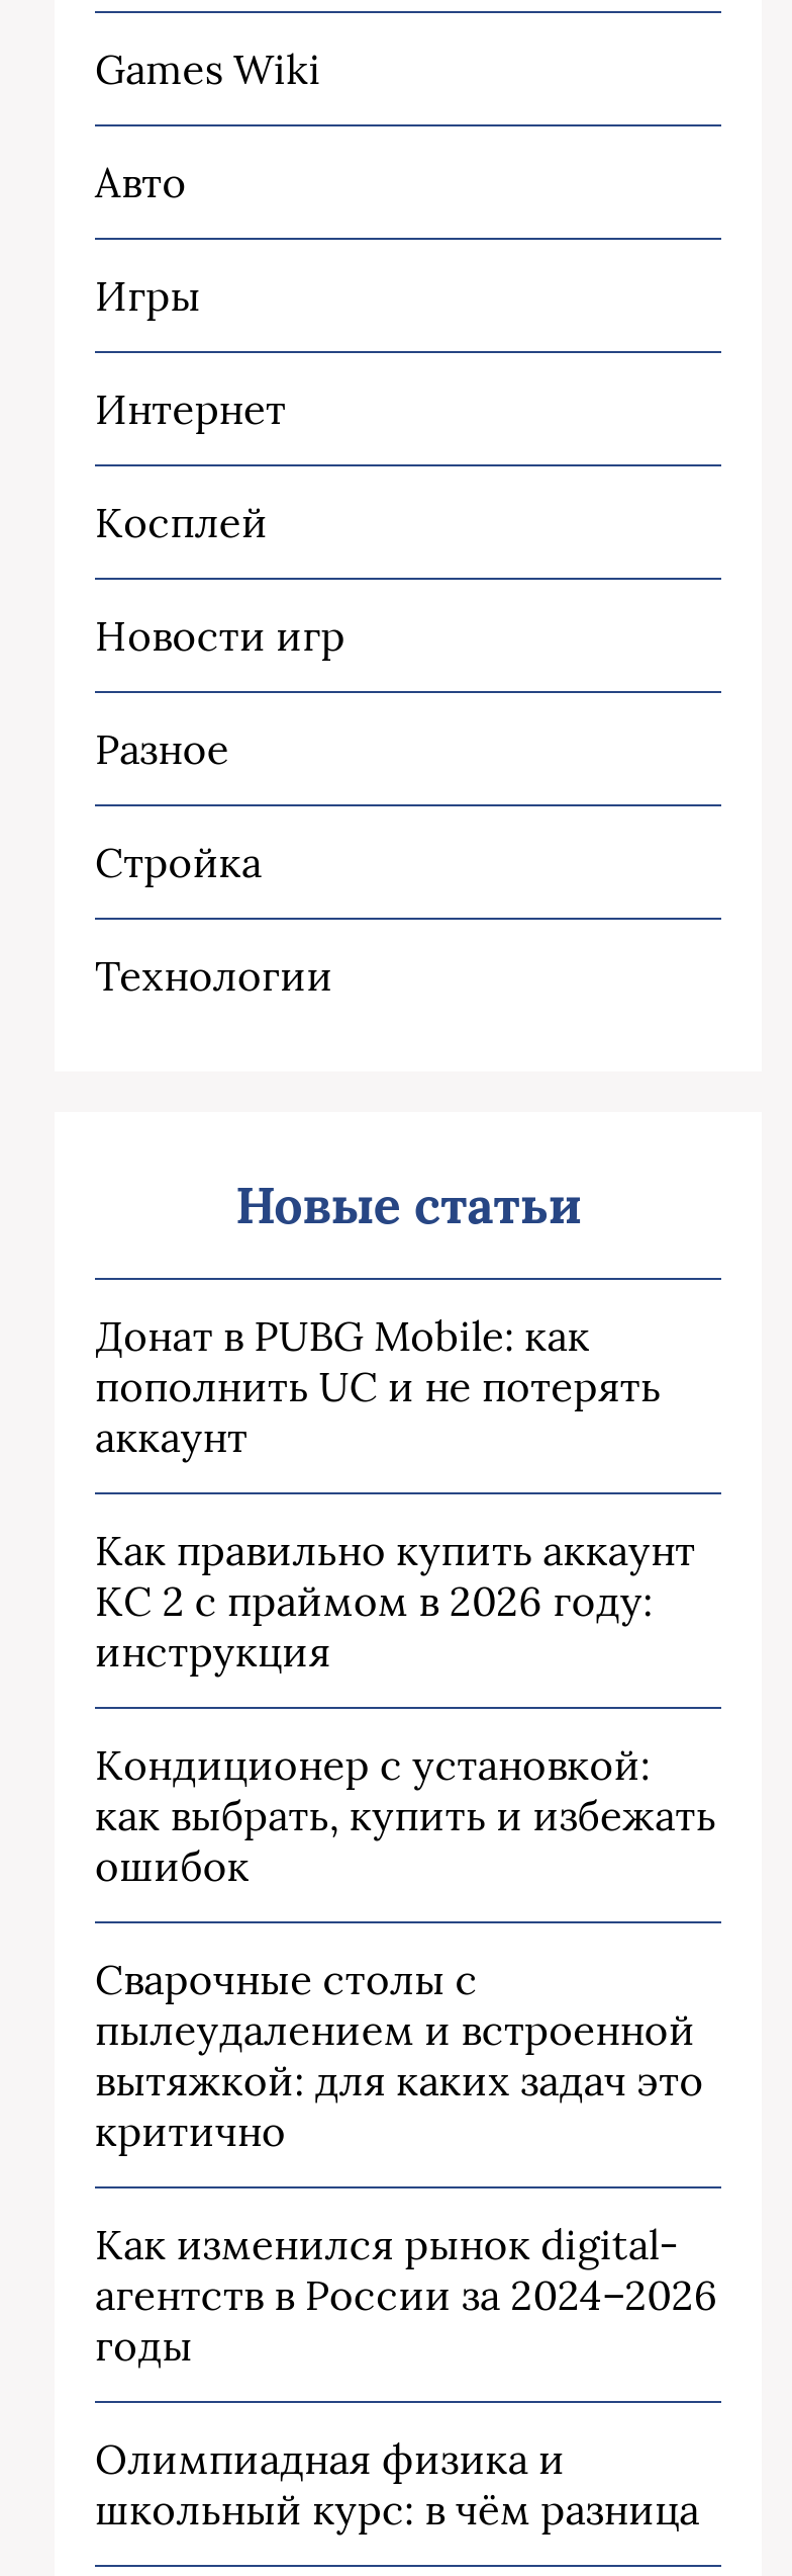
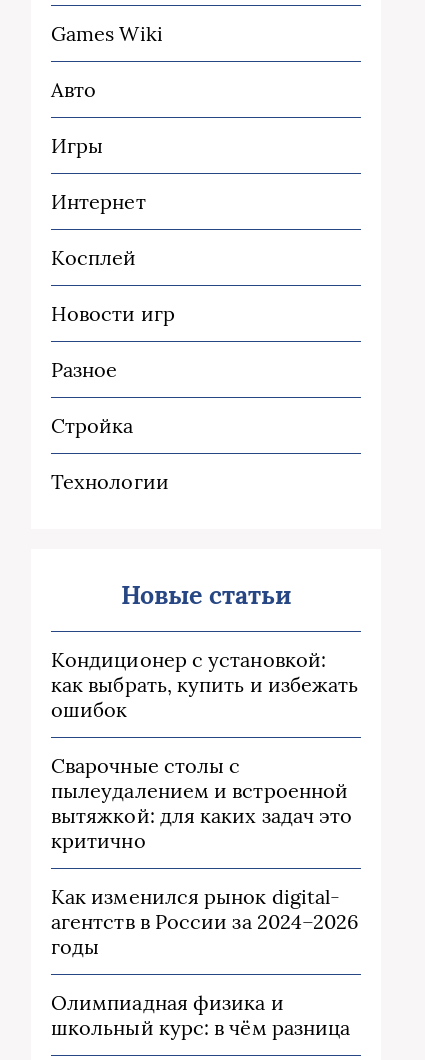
- Донат в PUBG Mobile: как
- пополнить UC и не потерять
- аккаунт
- Как правильно купить аккаунт
- КС 2 с праймом в 2026 году:
- инструкция
